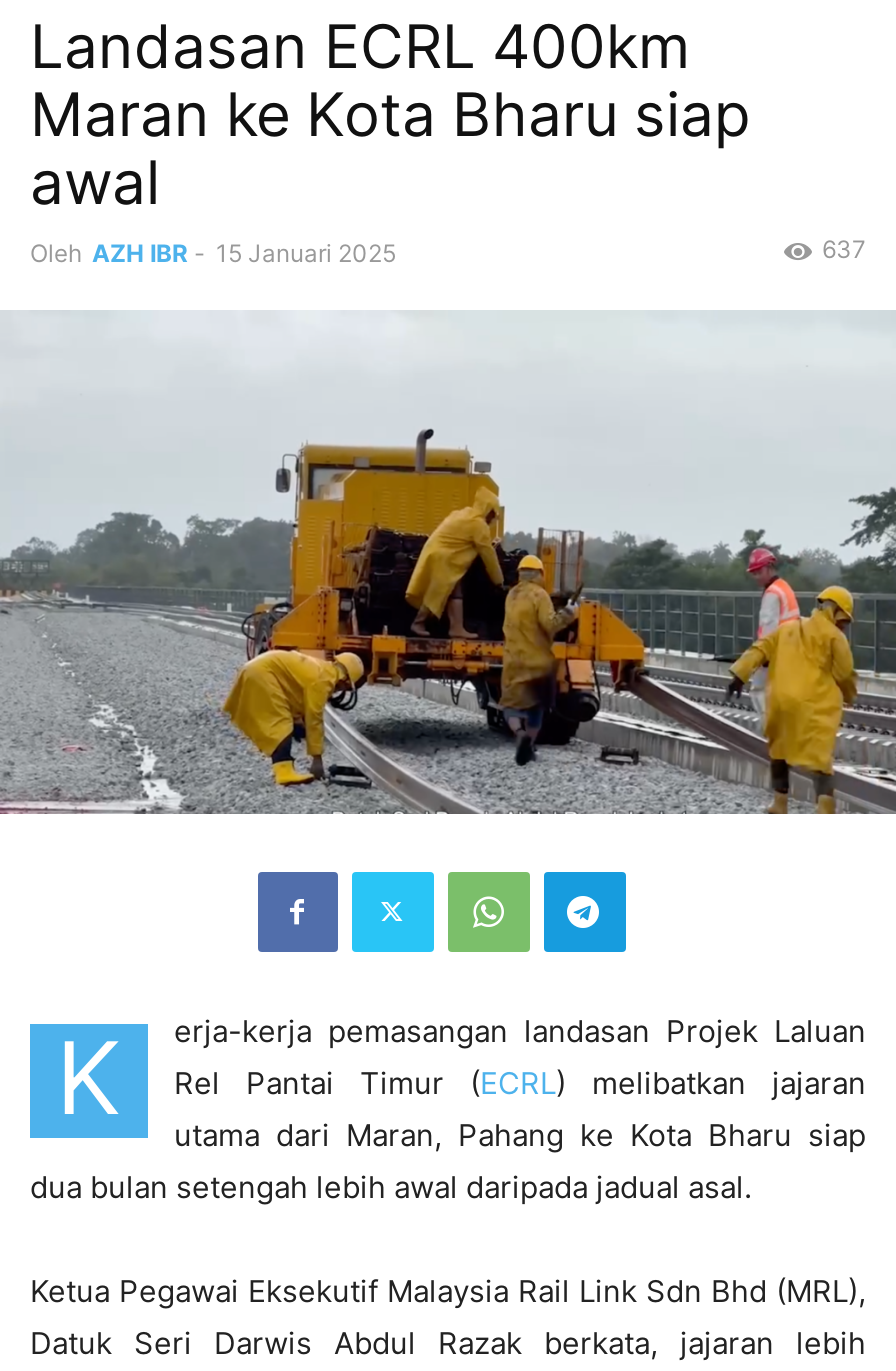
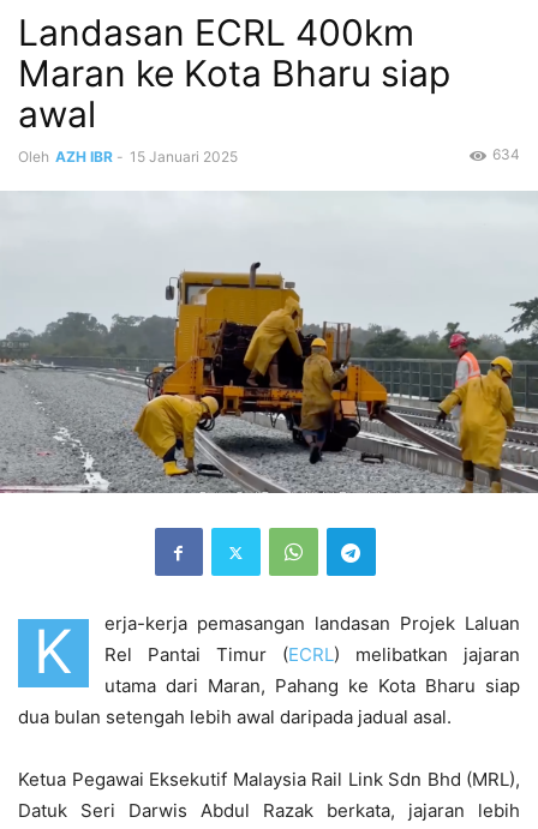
- 637
+ 634
